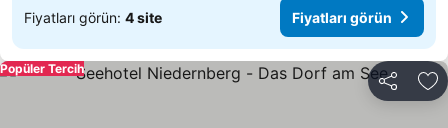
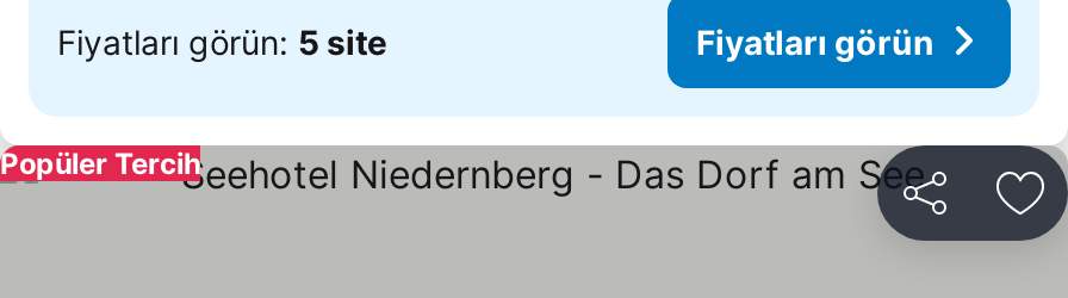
- Fiyatları görün: 4 site
+ Fiyatları görün: 5 site
